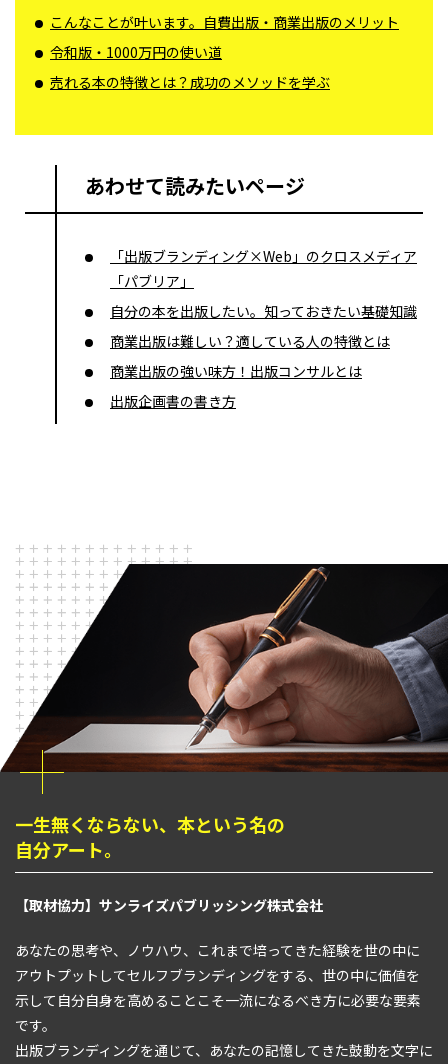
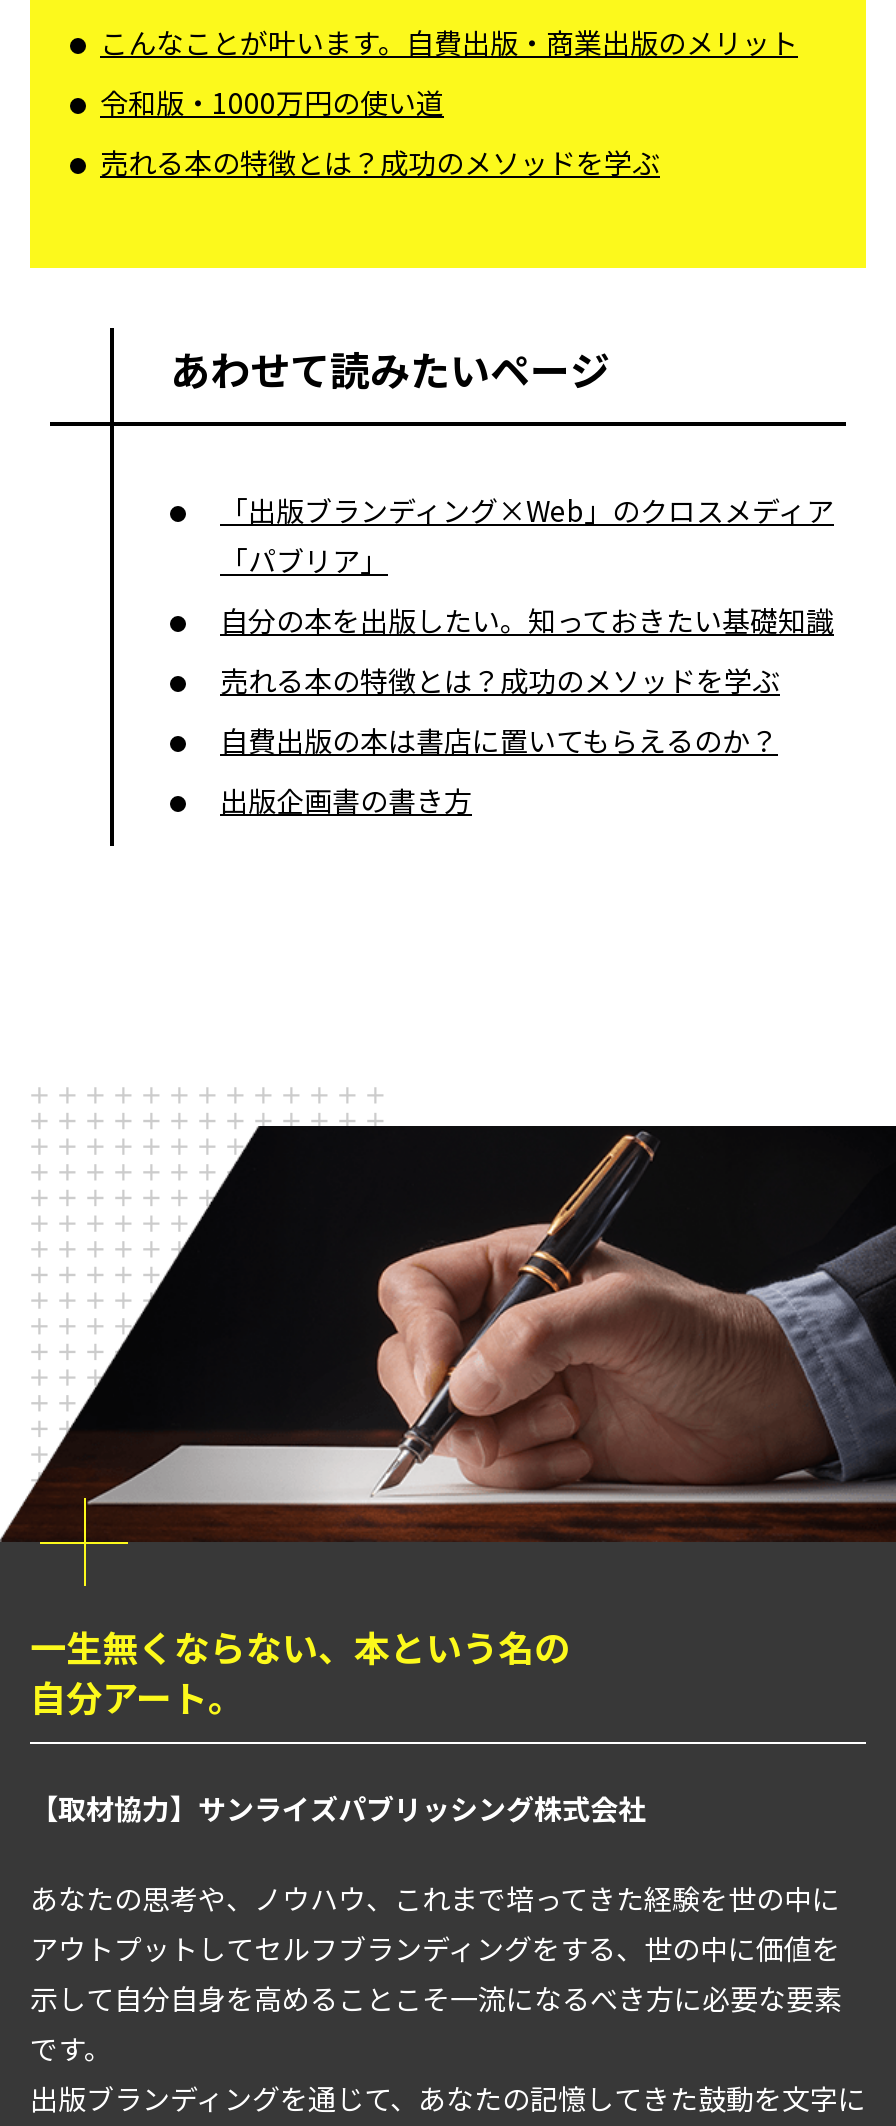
- 商業出版は難しい？適している人の特徴とは
+ 売れる本の特徴とは？成功のメソッドを学ぶ

- 商業出版の強い味方！出版コンサルとは
+ 自費出版の本は書店に置いてもらえるのか？
